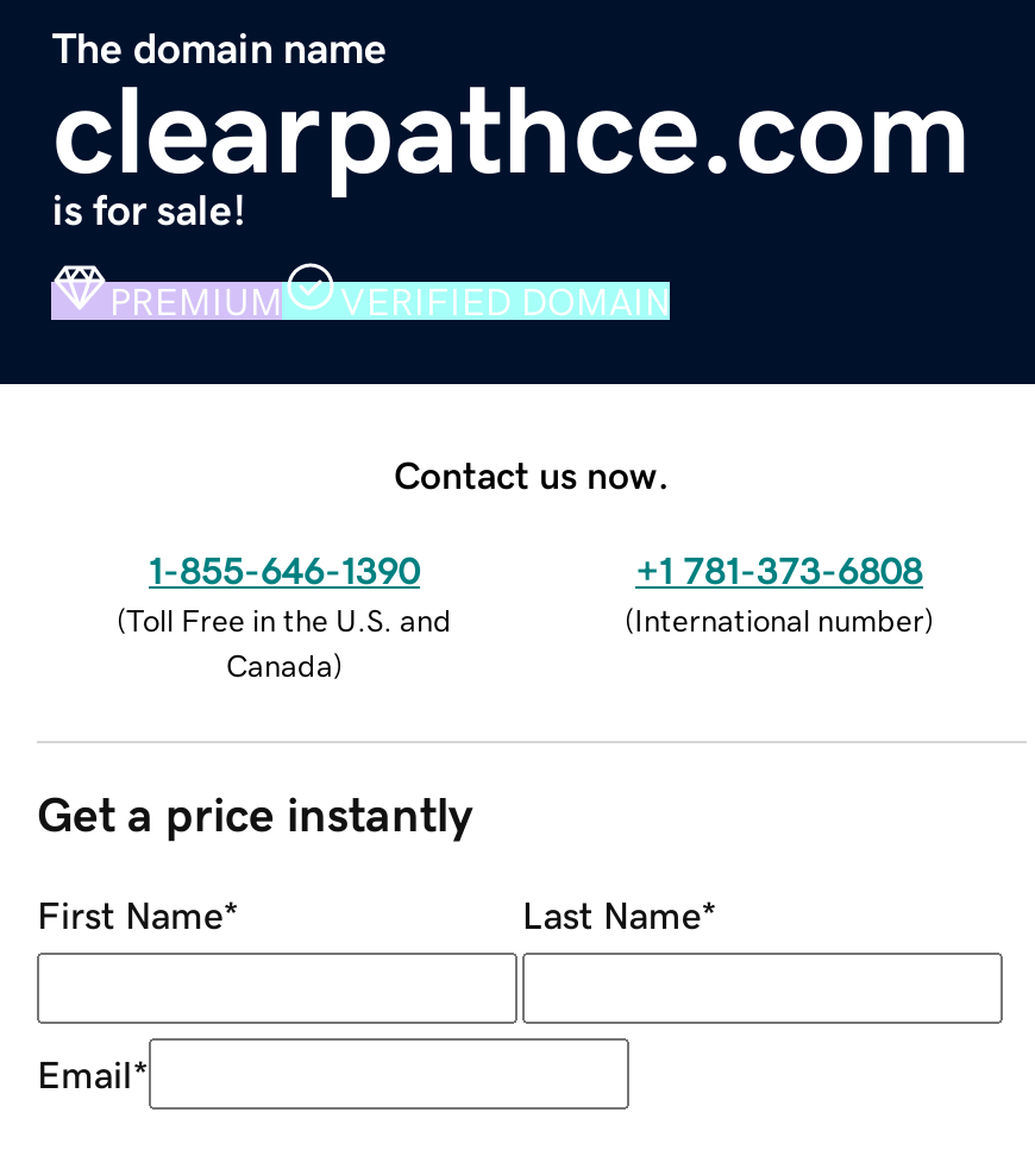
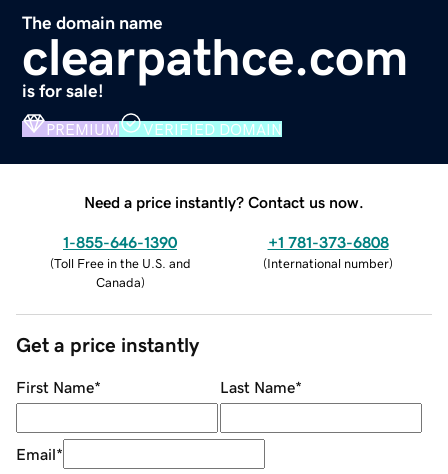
- Contact us now.
+ Need a price instantly? Contact us now.
